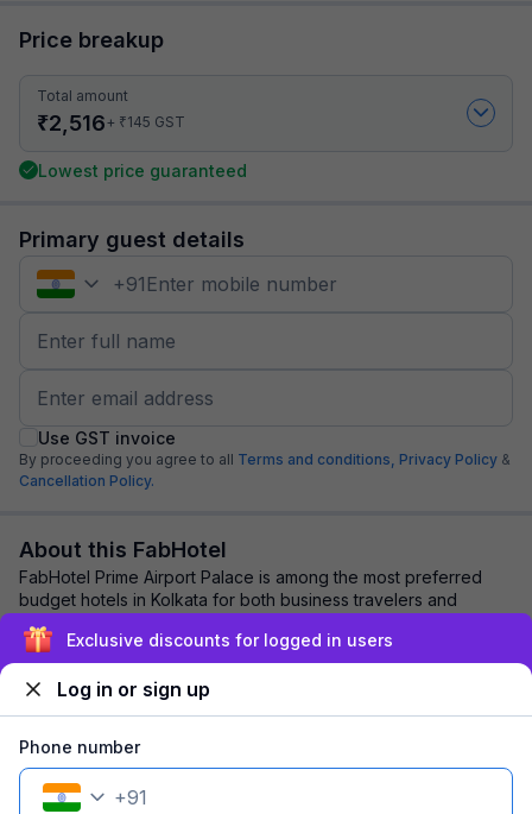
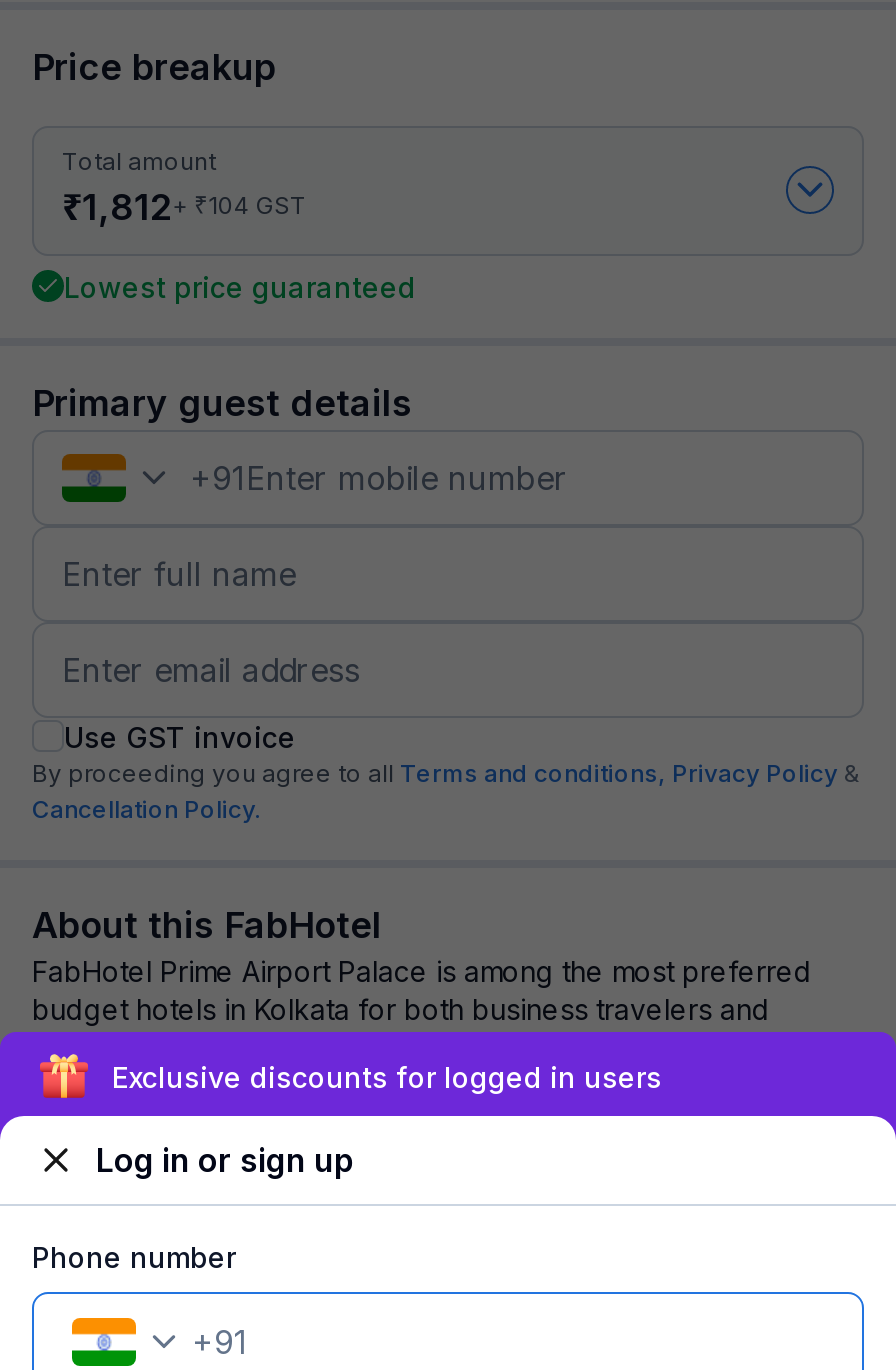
- ₹2,516+ ₹145 GST
+ ₹1,812+ ₹104 GST
